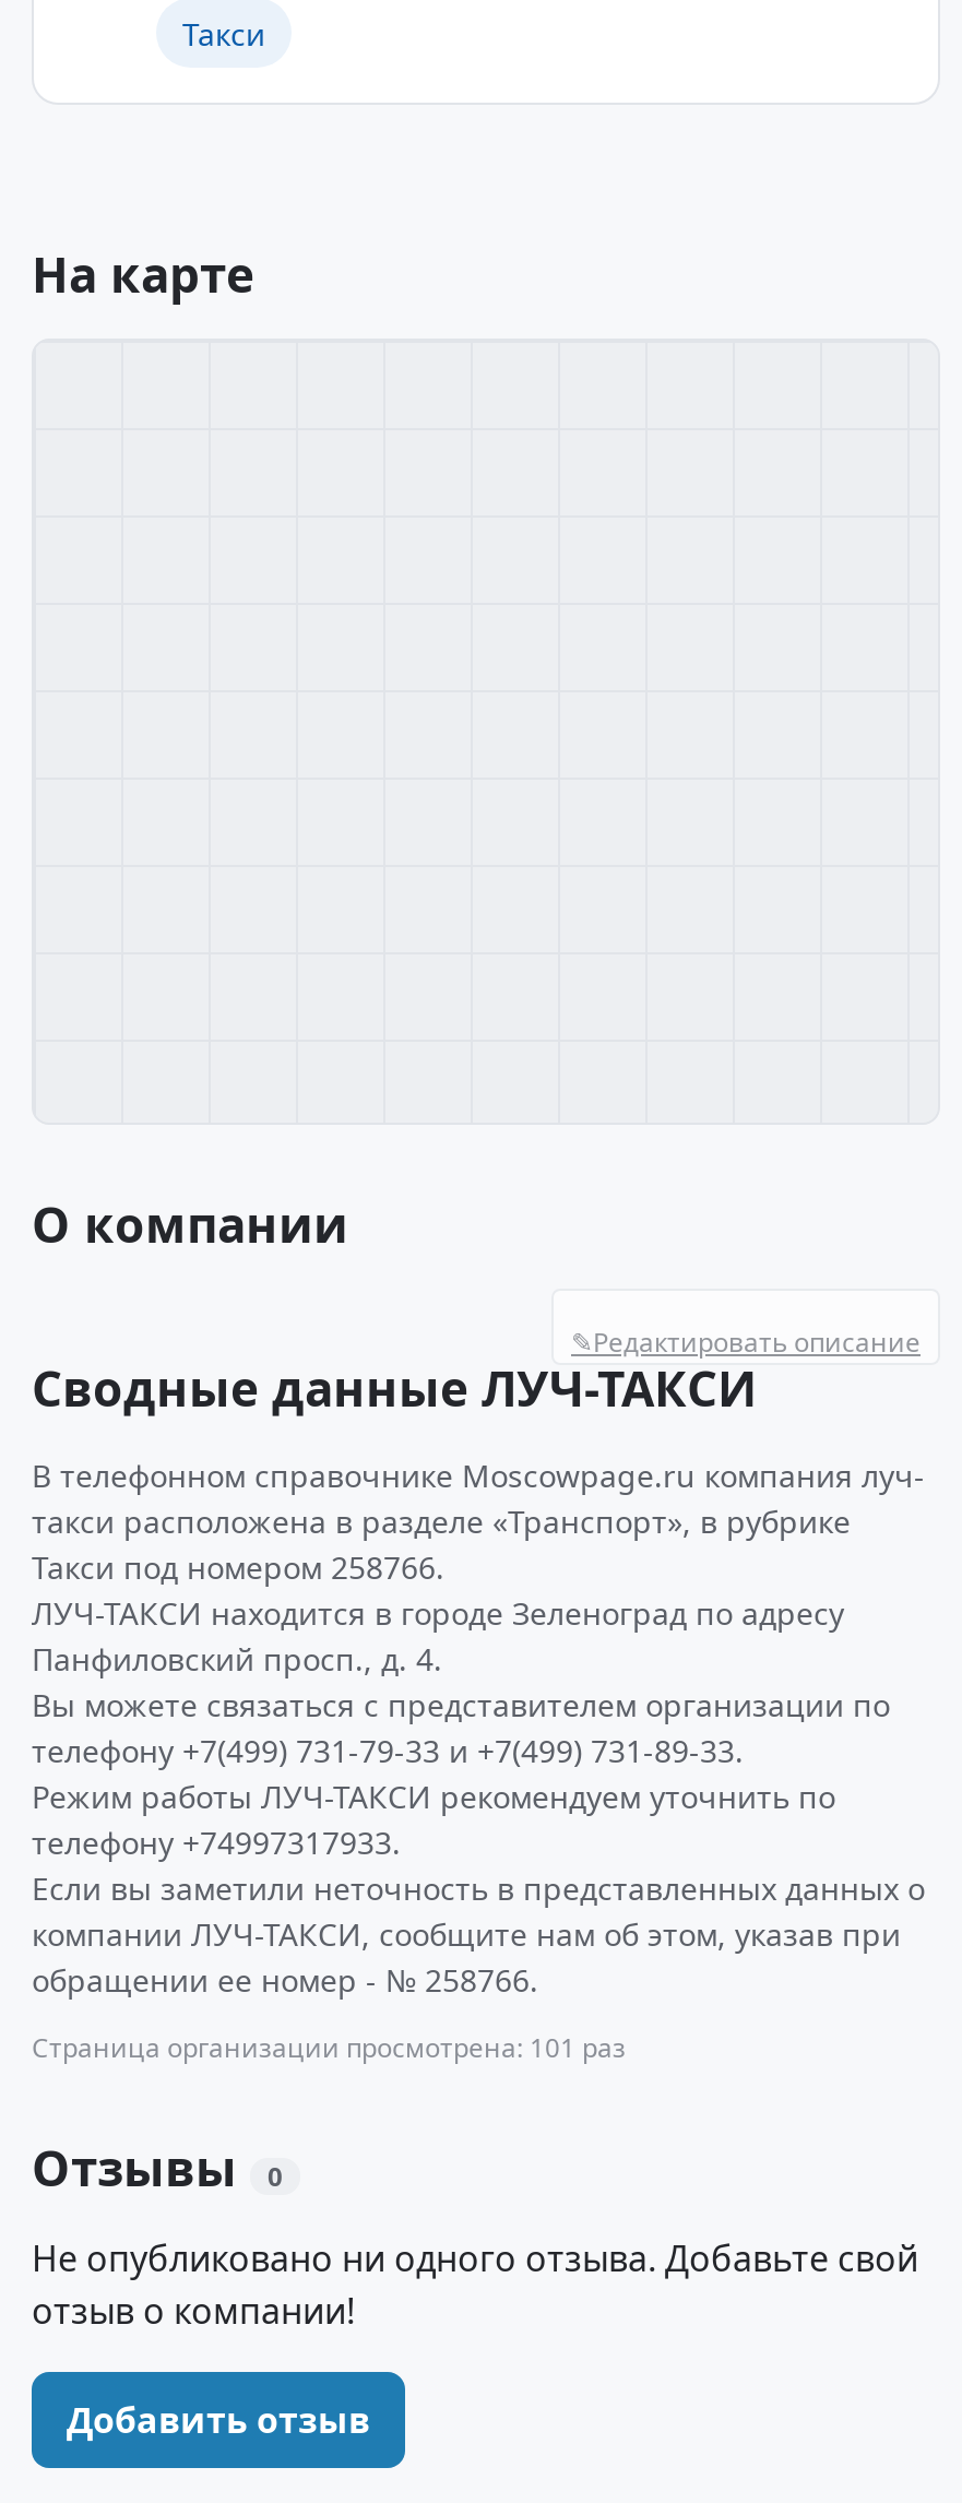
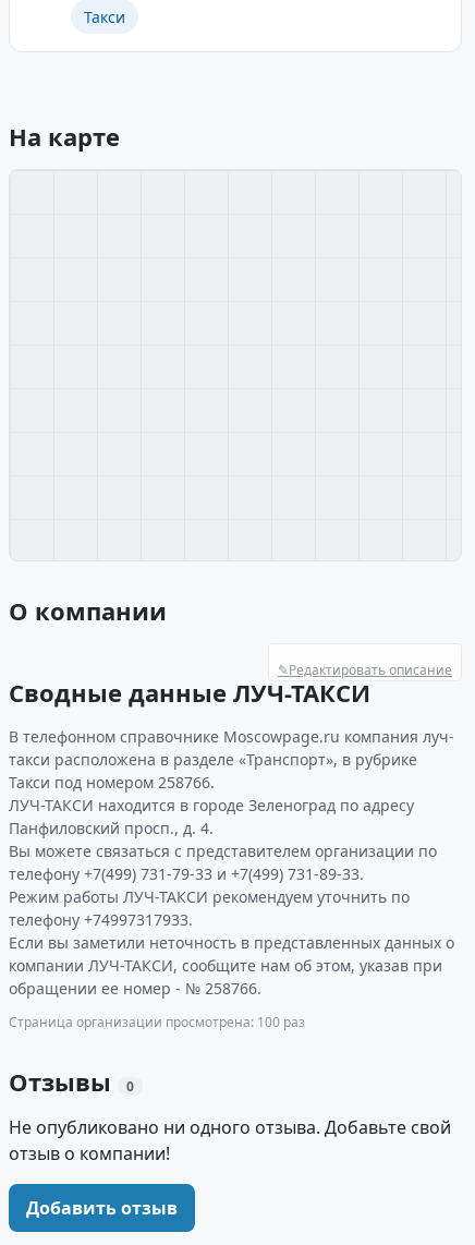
- Страница организации просмотрена: 101 раз
+ Страница организации просмотрена: 100 раз
